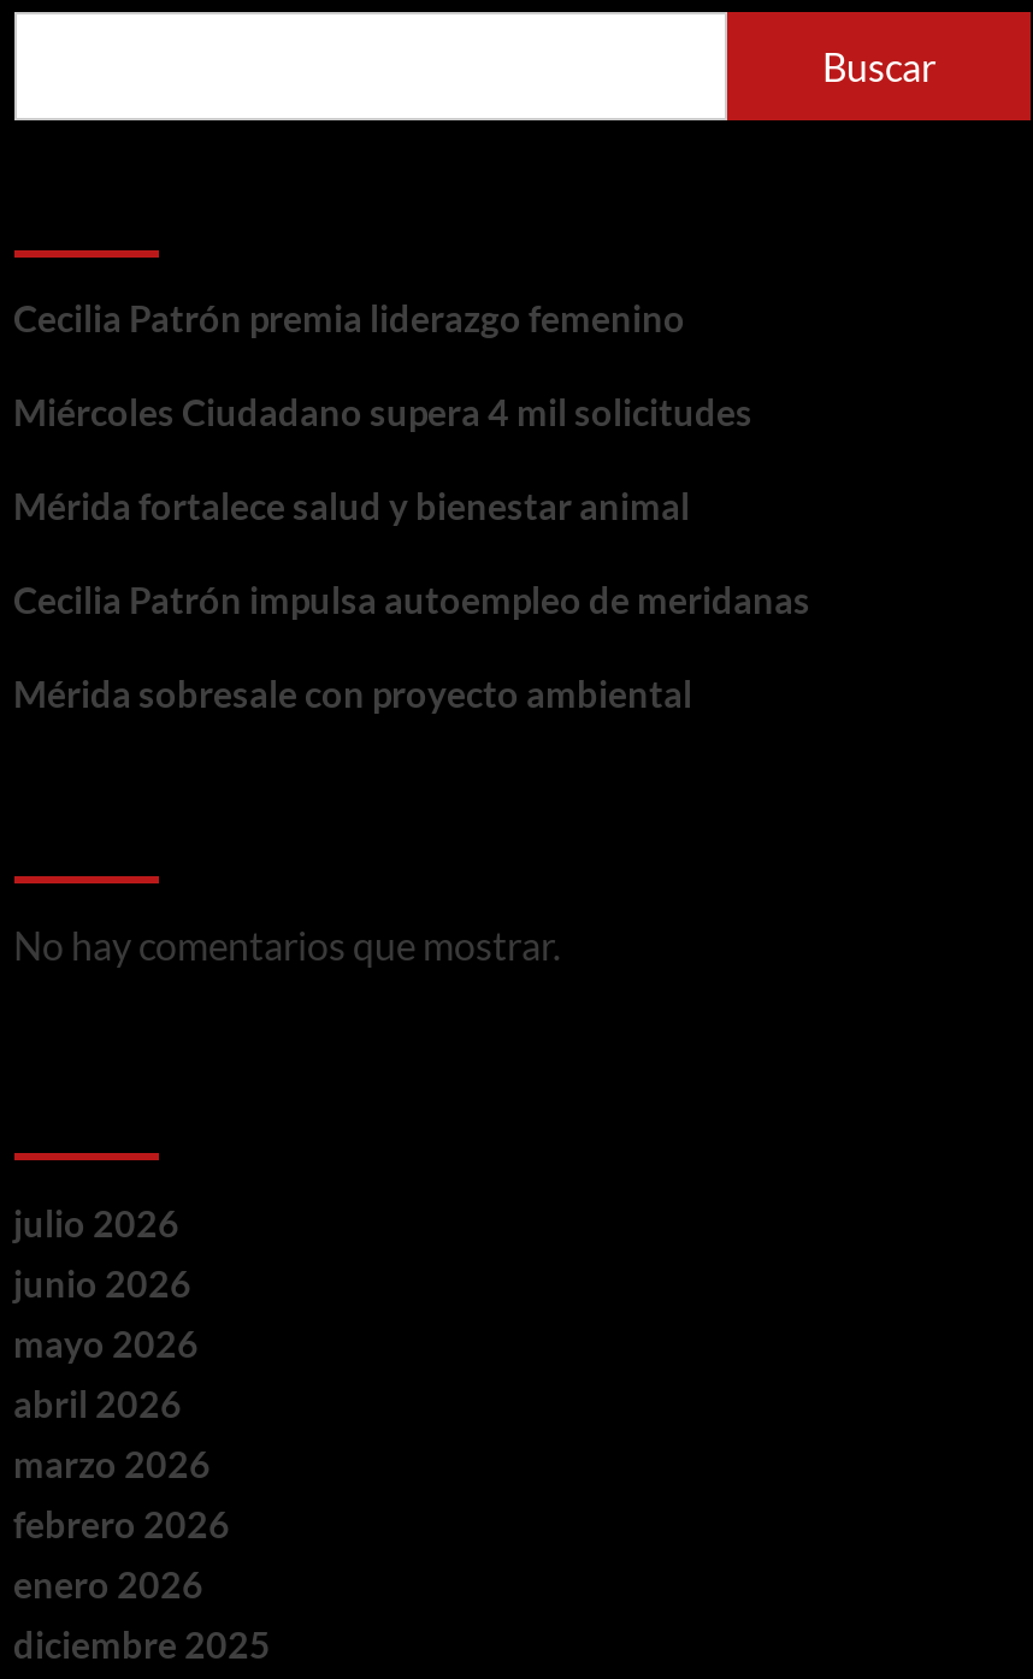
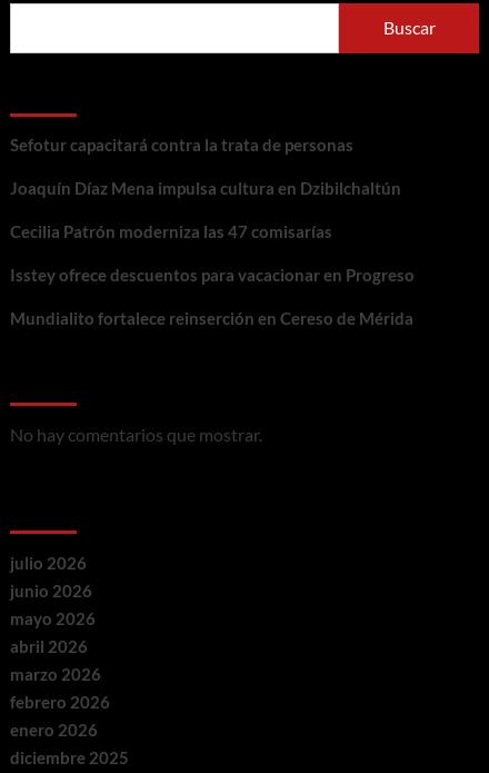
- Cecilia Patrón premia liderazgo femenino
+ Sefotur capacitará contra la trata de personas

- Miércoles Ciudadano supera 4 mil solicitudes
+ Joaquín Díaz Mena impulsa cultura en Dzibilchaltún

- Mérida fortalece salud y bienestar animal
+ Cecilia Patrón moderniza las 47 comisarías

- Cecilia Patrón impulsa autoempleo de meridanas
+ Isstey ofrece descuentos para vacacionar en Progreso

- Mérida sobresale con proyecto ambiental
+ Mundialito fortalece reinserción en Cereso de Mérida
